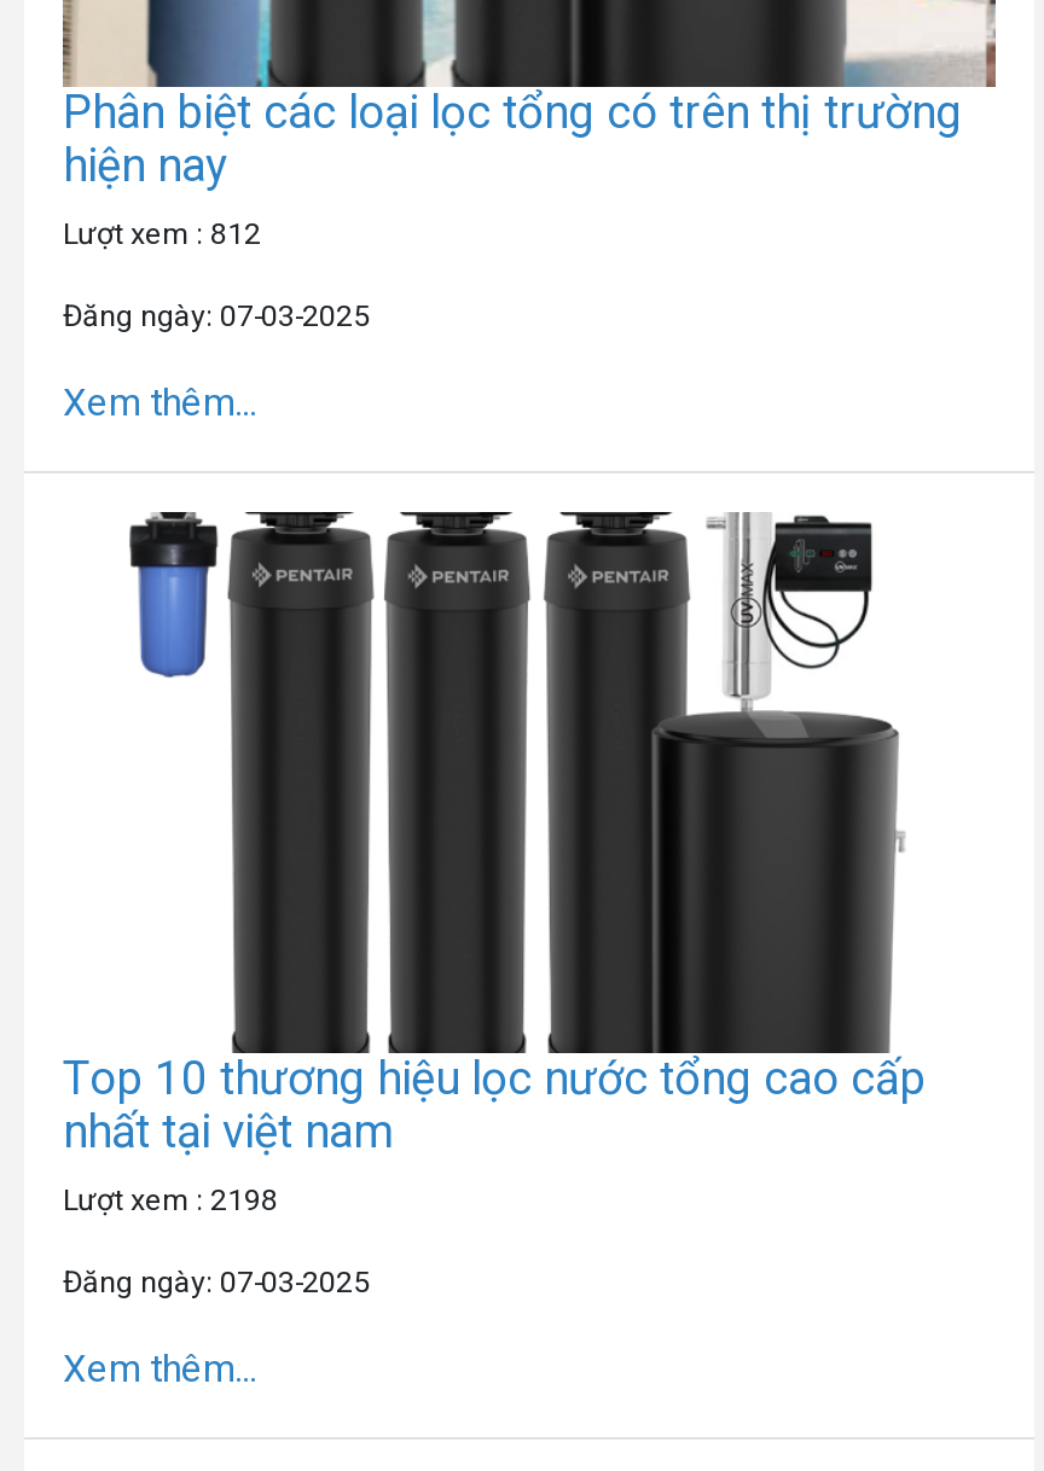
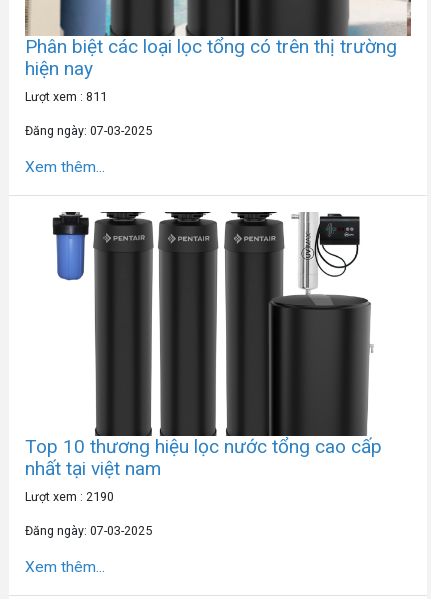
- Lượt xem : 812
+ Lượt xem : 811

- Lượt xem : 2198
+ Lượt xem : 2190
